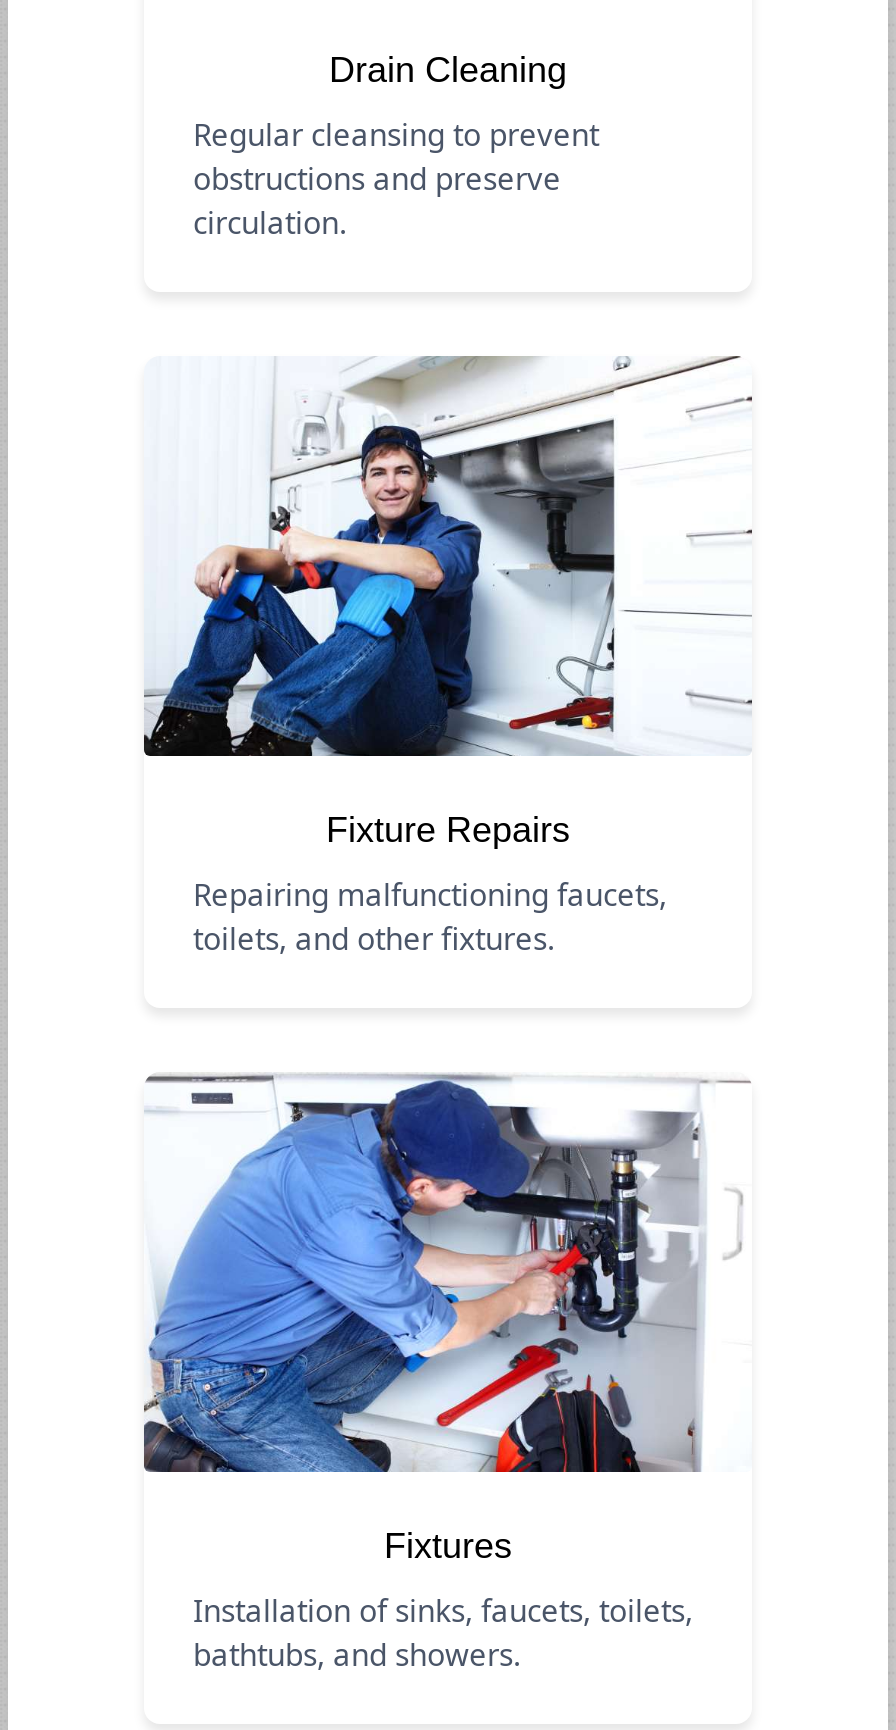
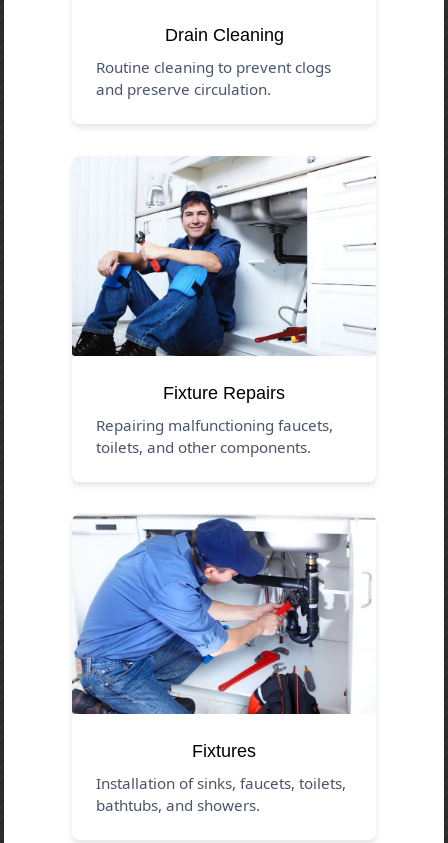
- Regular cleansing to prevent
- obstructions and preserve
- circulation.
+ Routine cleaning to prevent clogs
+ and preserve circulation.

- toilets, and other fixtures.
+ toilets, and other components.
